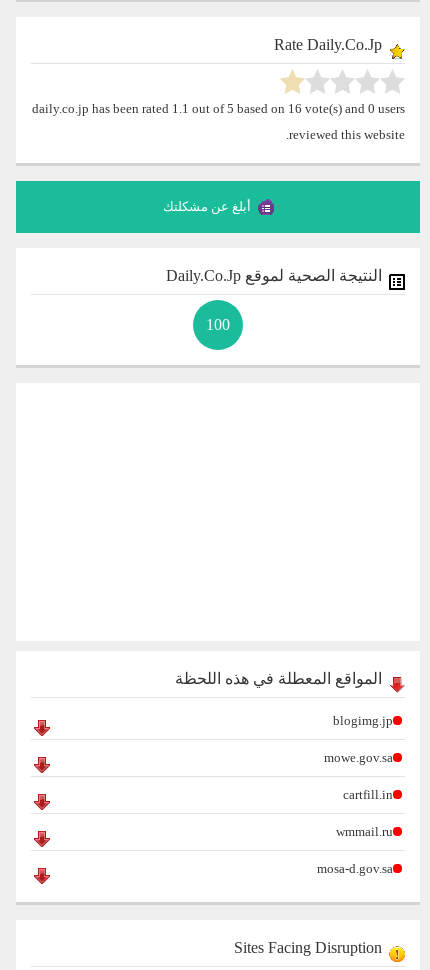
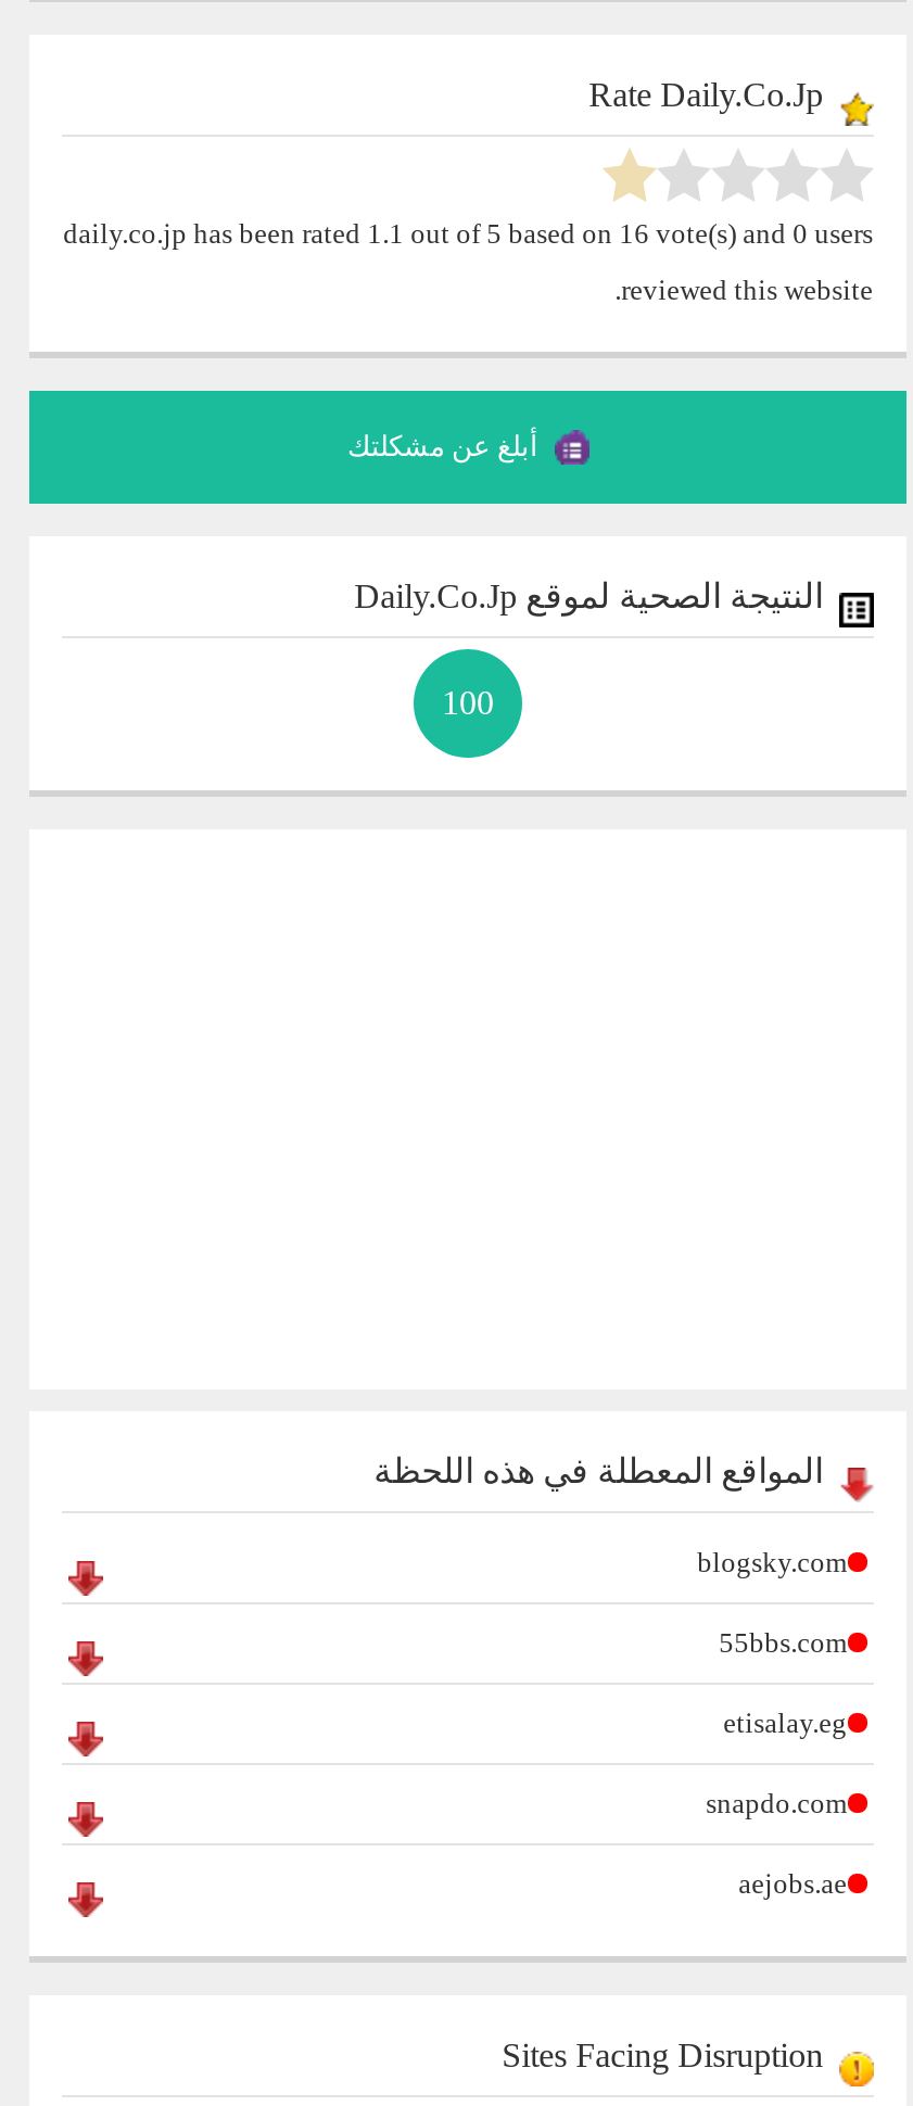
- blogimg.jp
+ blogsky.com

- mowe.gov.sa
+ 55bbs.com

- cartfill.in
+ etisalay.eg

- wmmail.ru
+ snapdo.com

- mosa-d.gov.sa
+ aejobs.ae
